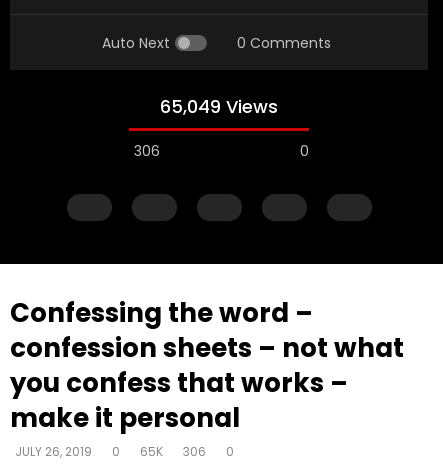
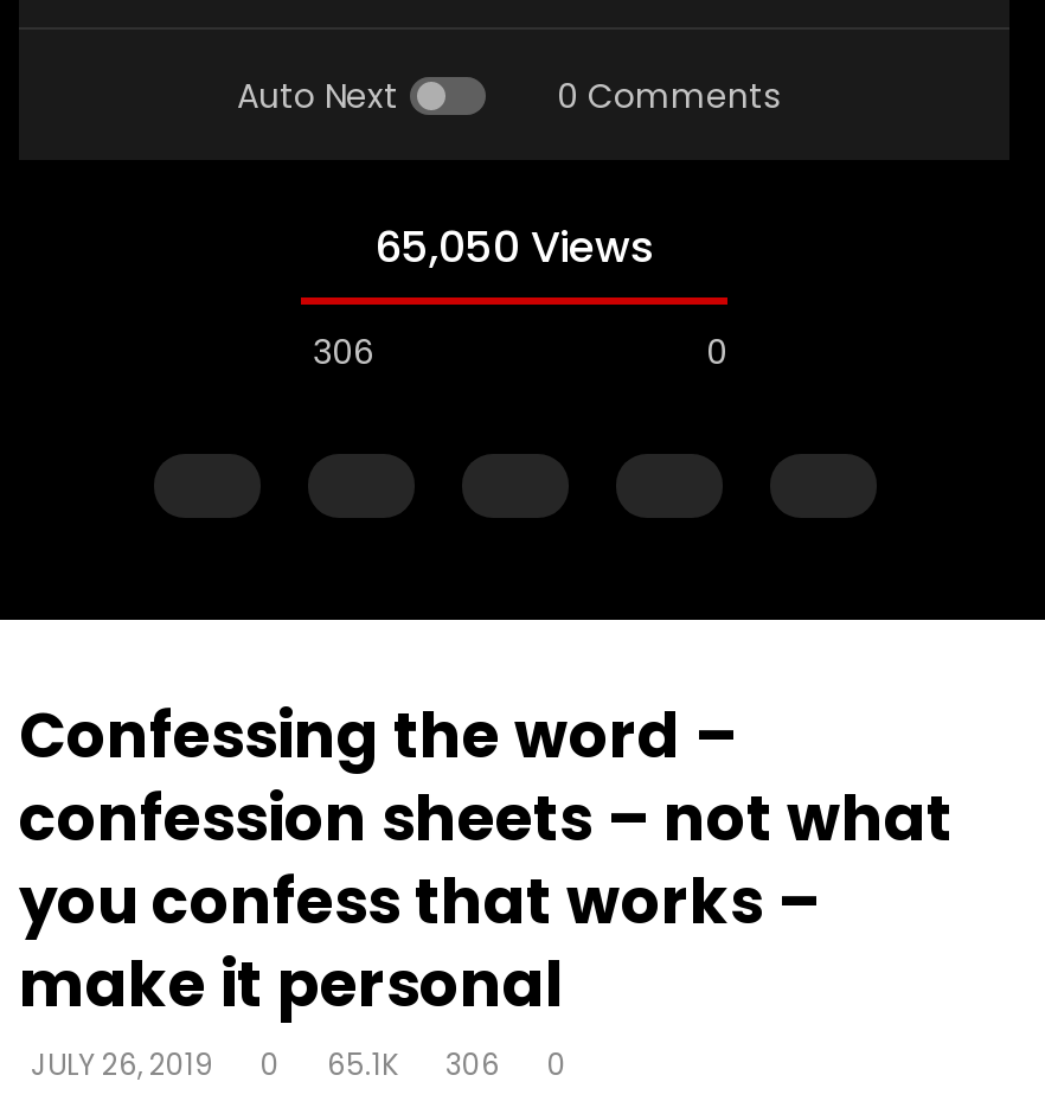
- 65,049 Views
+ 65,050 Views

- JULY 26, 2019 0 65K 306 0
+ JULY 26, 2019 0 65.1K 306 0
